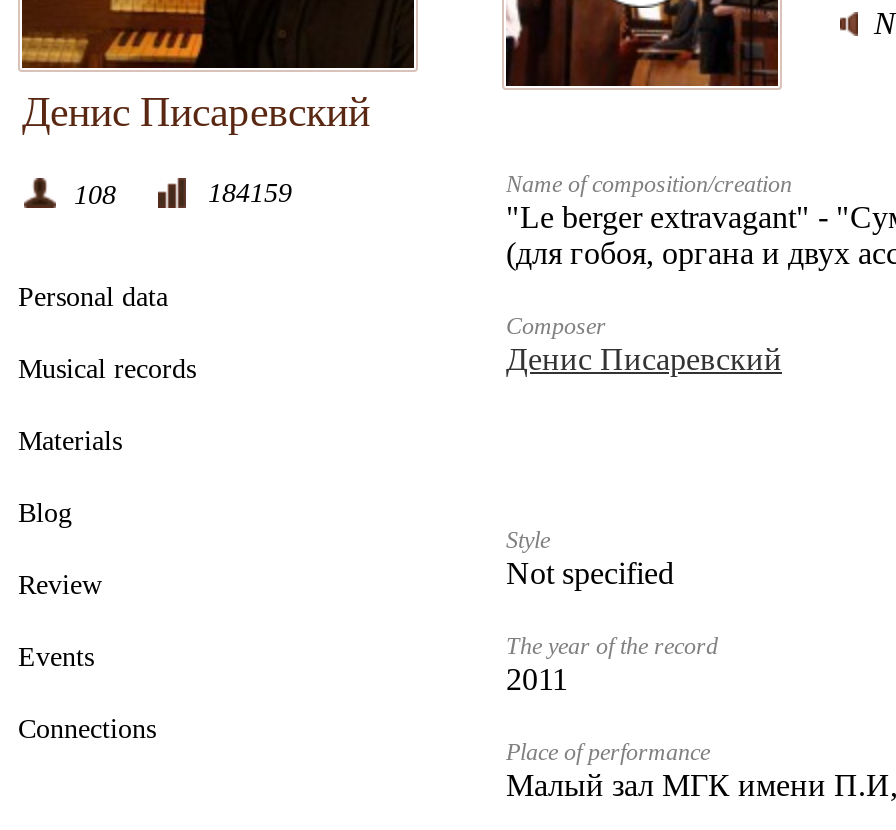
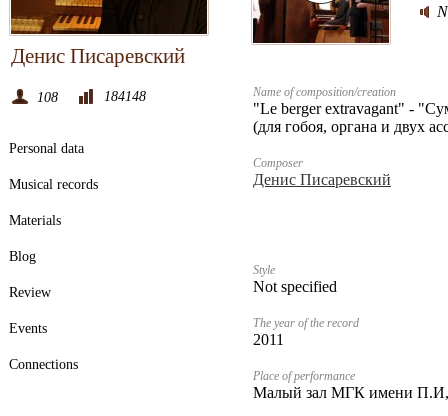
- 184159
+ 184148
